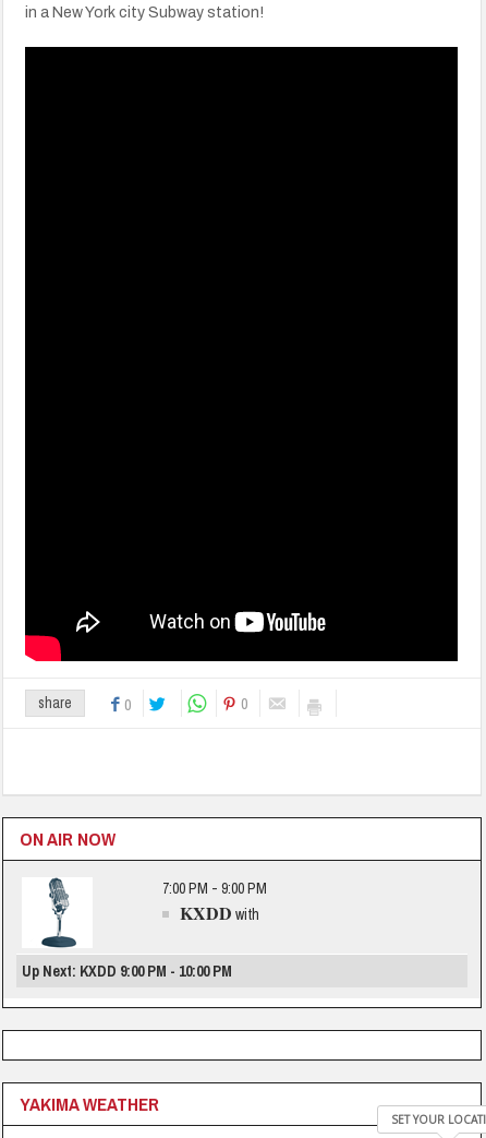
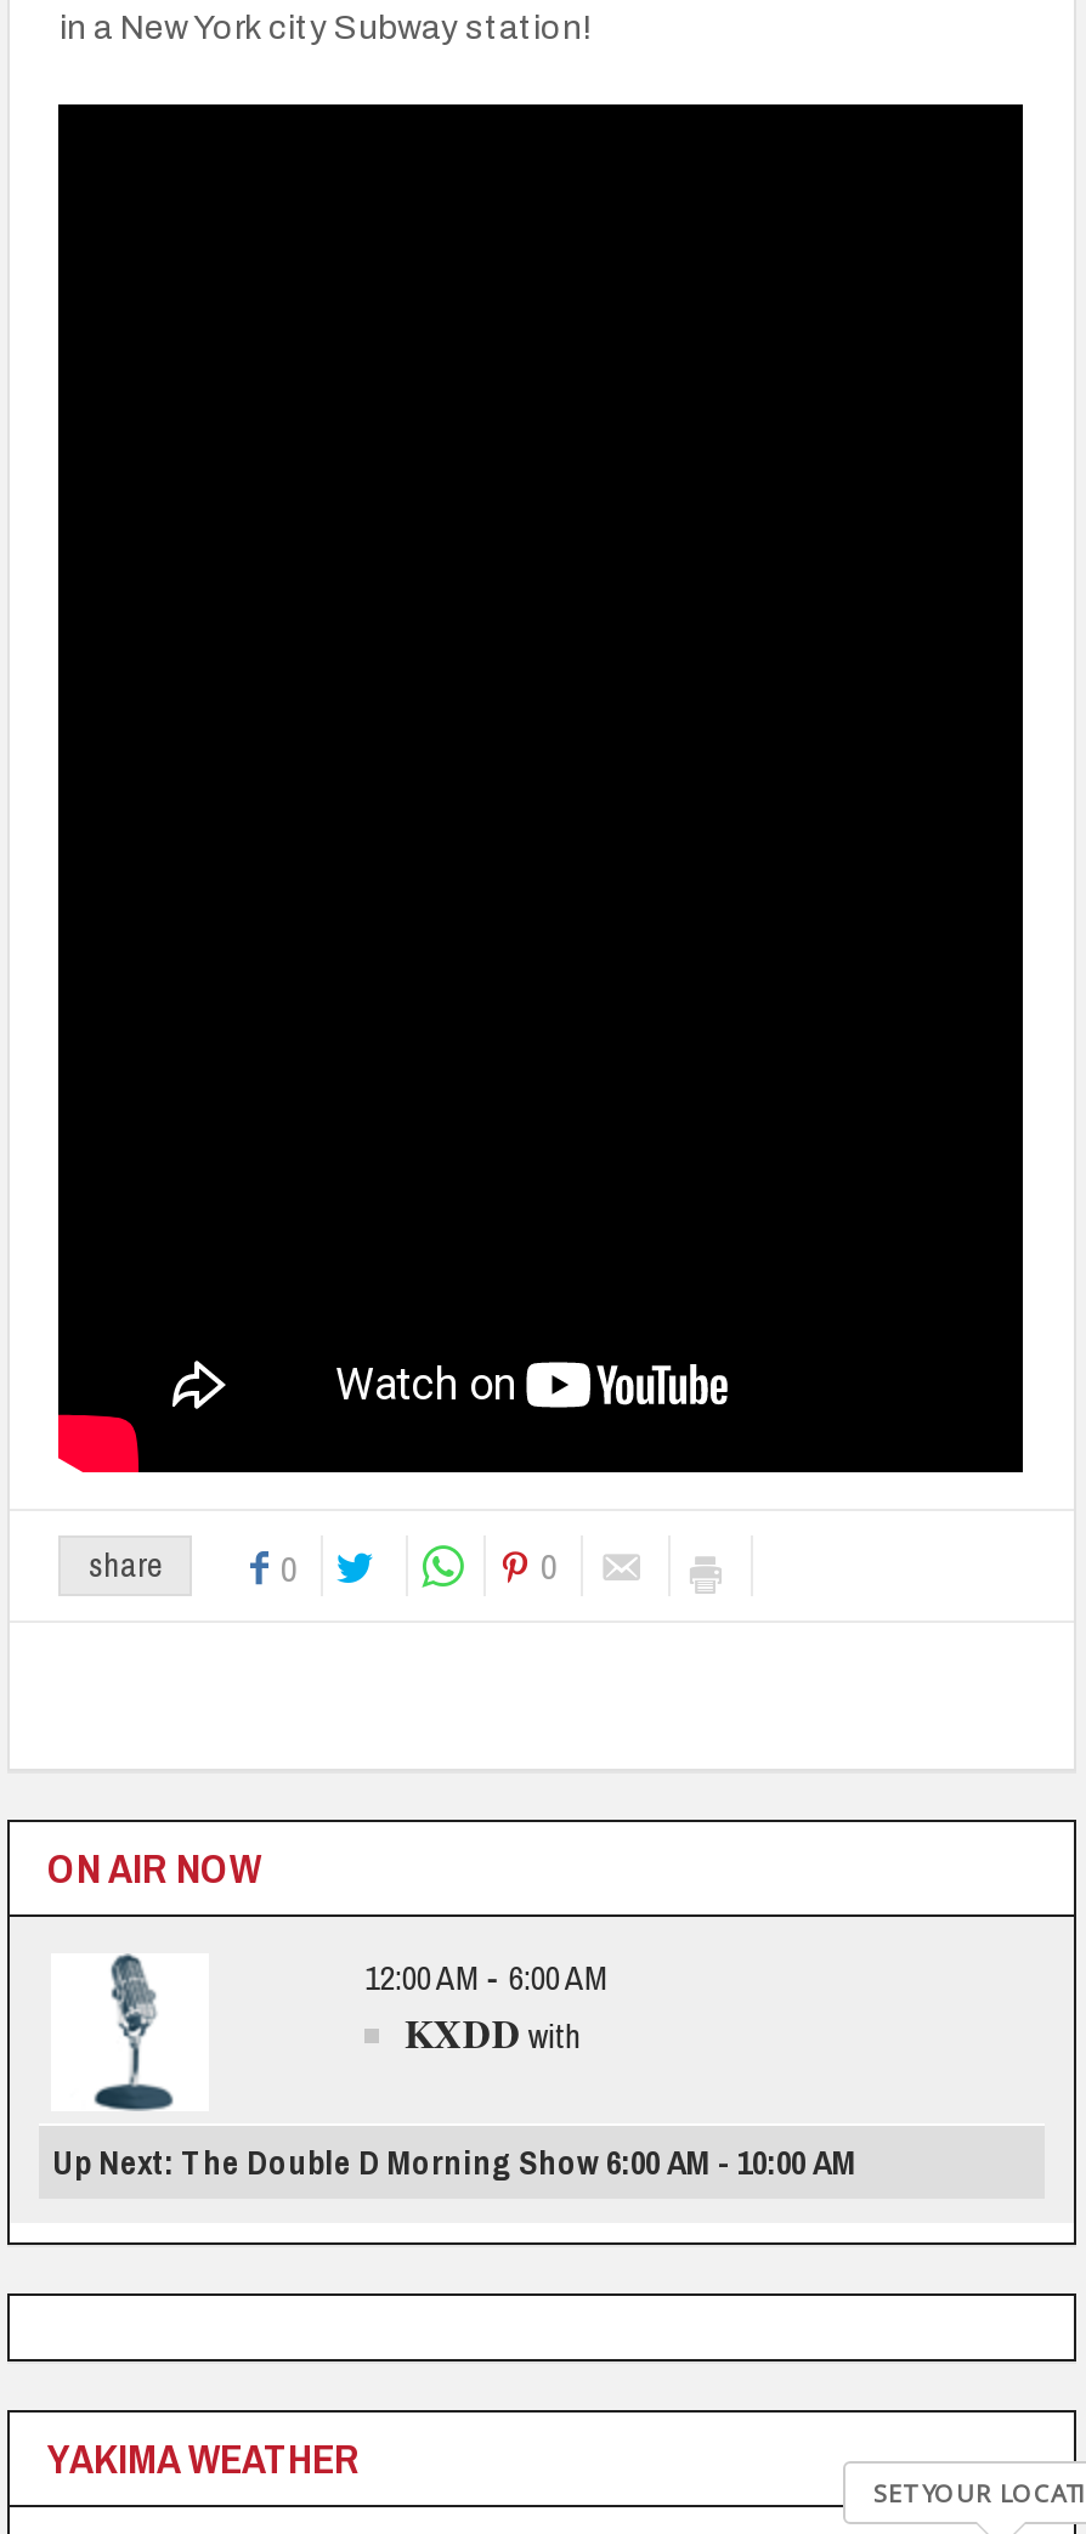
- 7:00 PM - 9:00 PM
+ 12:00 AM - 6:00 AM

- Up Next: KXDD 9:00 PM - 10:00 PM
+ Up Next: The Double D Morning Show 6:00 AM - 10:00 AM
